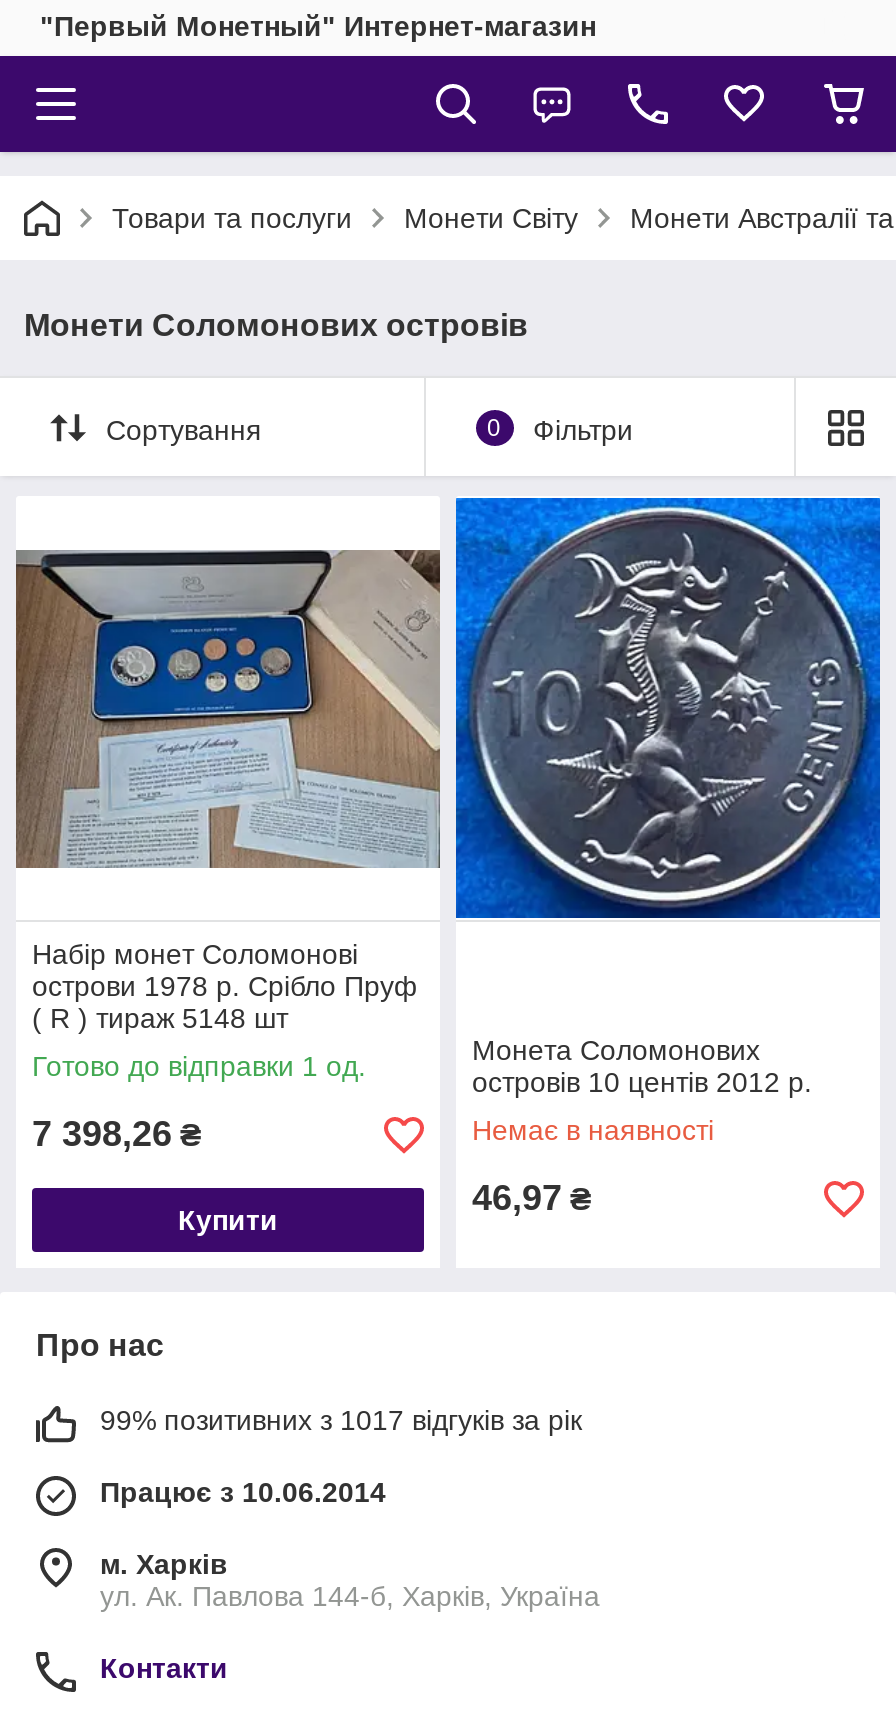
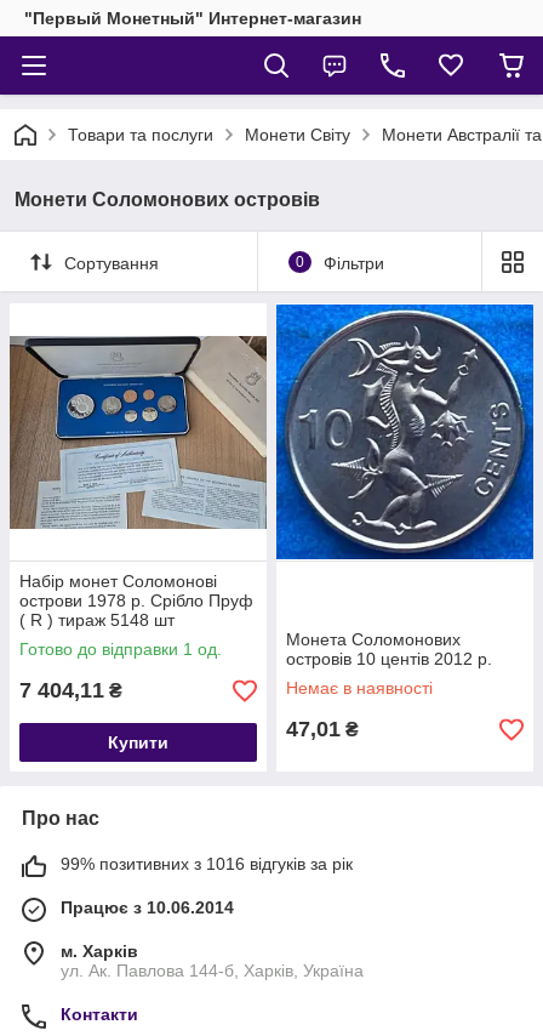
- 7 398,26 ₴
+ 7 404,11 ₴

- 46,97 ₴
+ 47,01 ₴

- 99% позитивних з 1017 відгуків за рік
+ 99% позитивних з 1016 відгуків за рік
